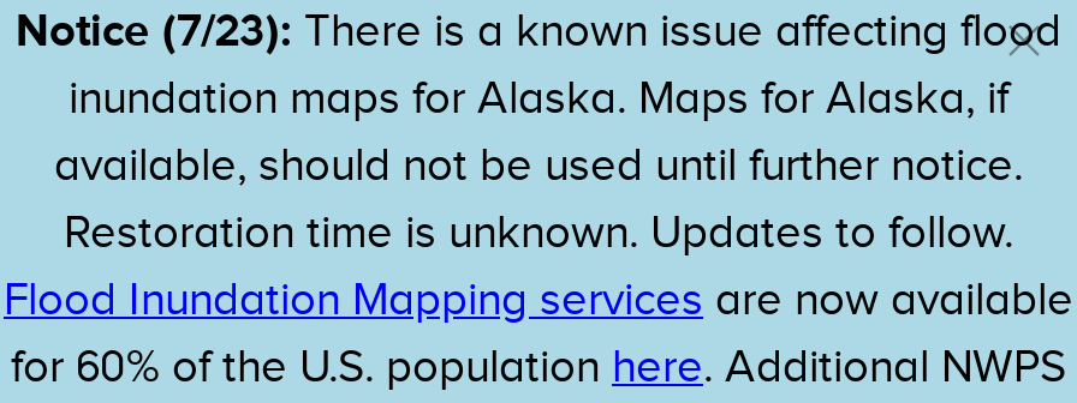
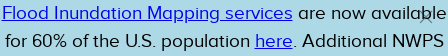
- Notice (7/23): There is a known issue affecting flood
- inundation maps for Alaska. Maps for Alaska, if
- available, should not be used until further notice.
- Restoration time is unknown. Updates to follow.
